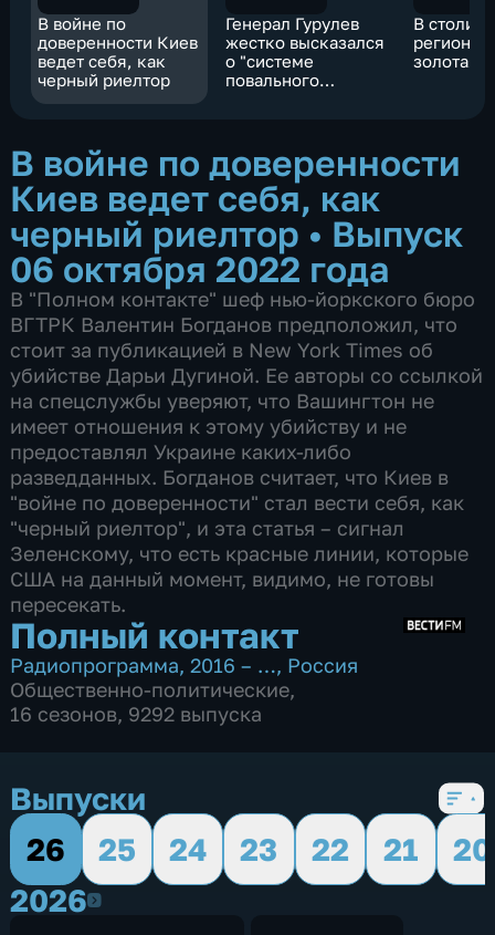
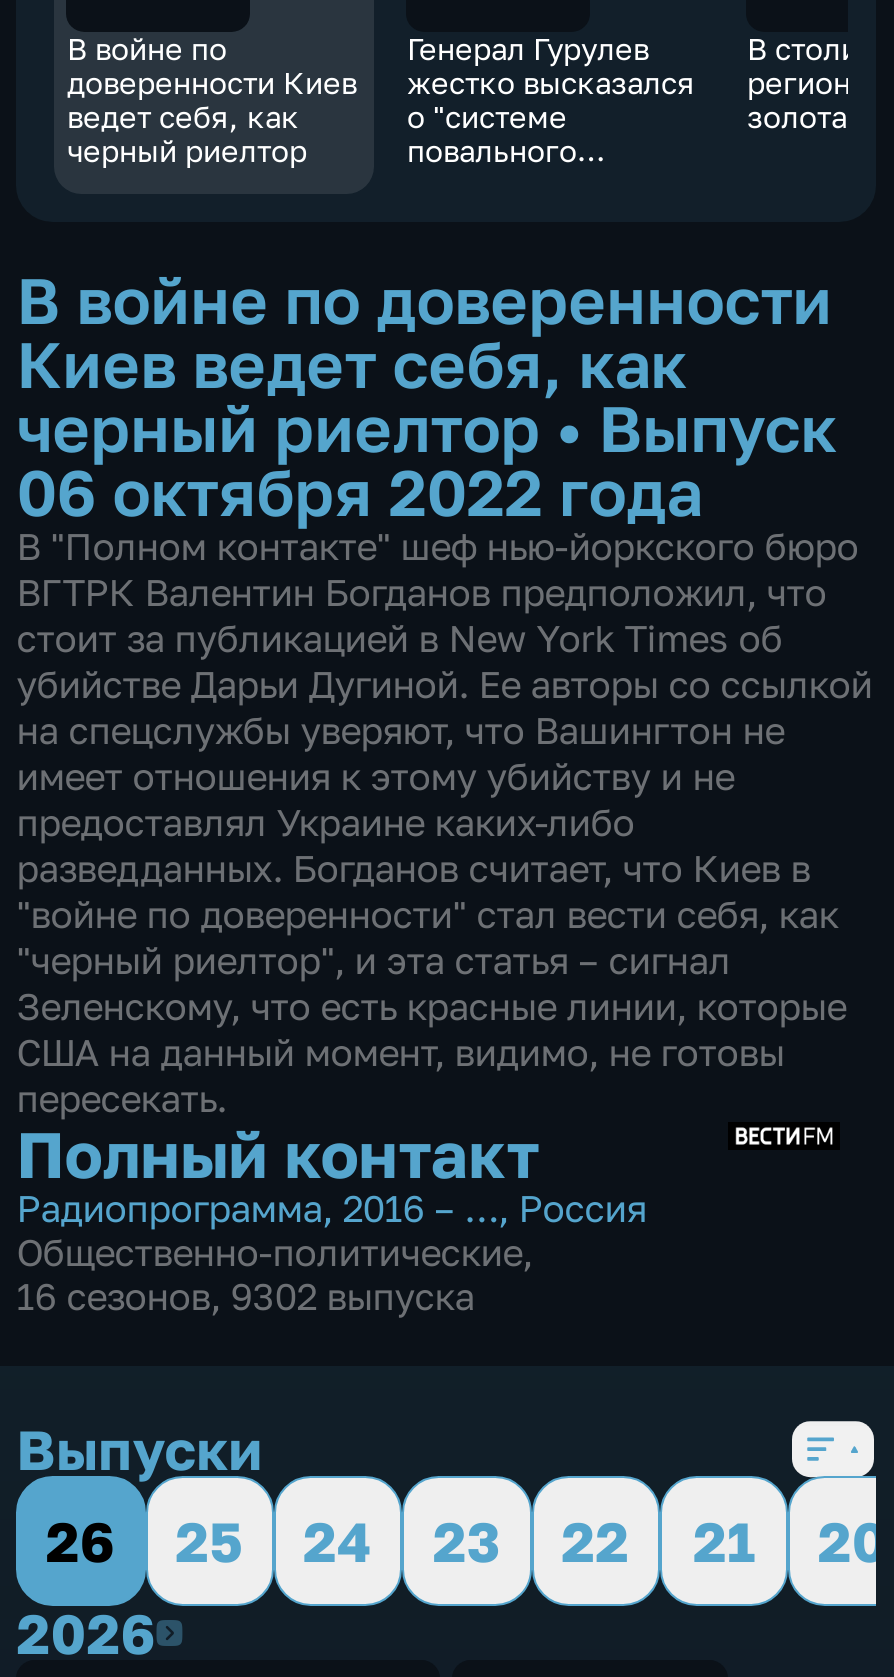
- 16 сезонов, 9292 выпуска
+ 16 сезонов, 9302 выпуска
